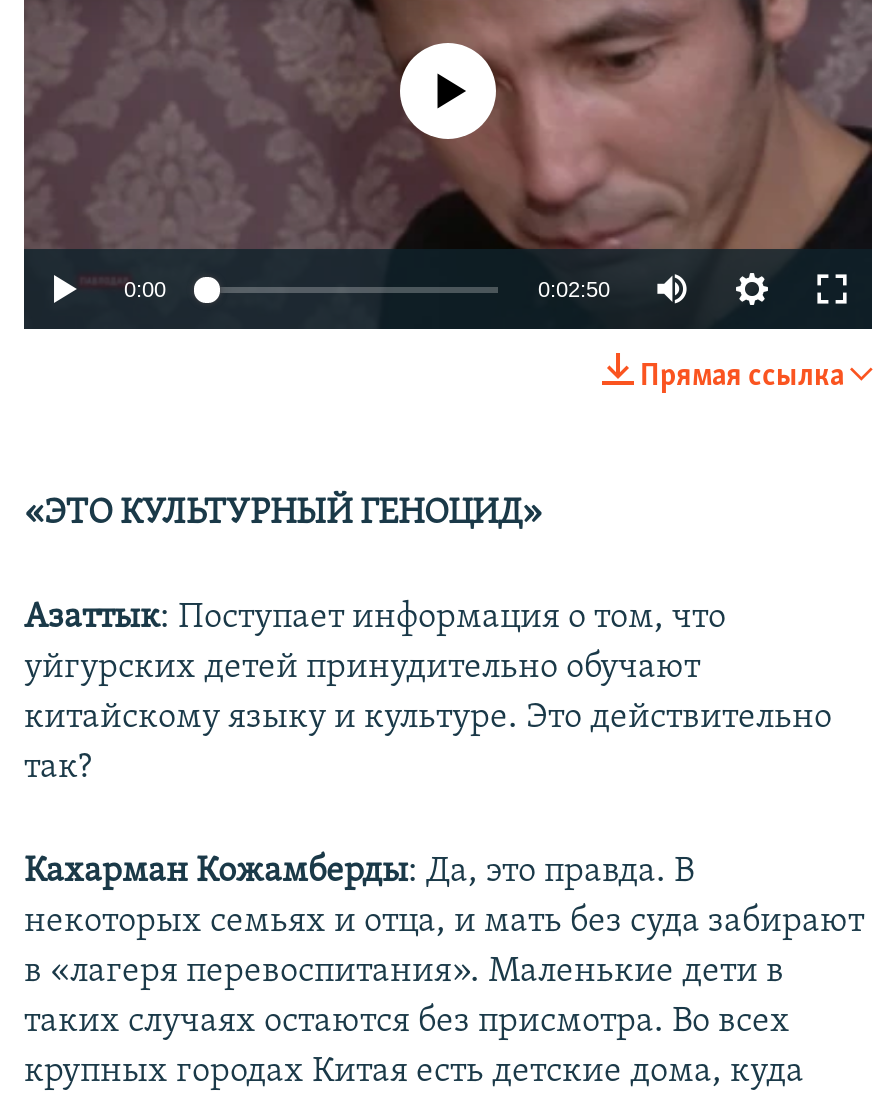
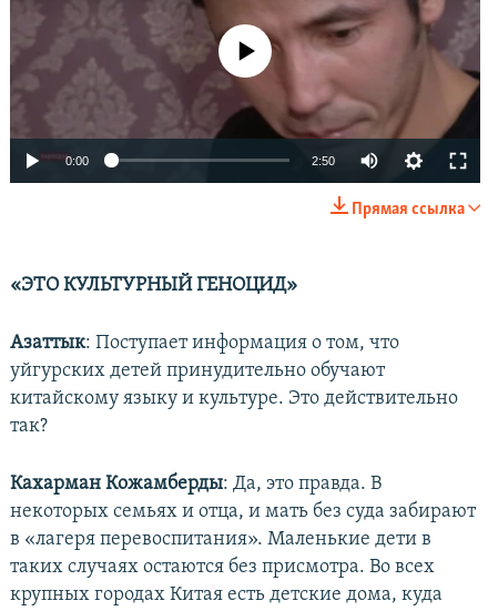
- 0:02:50
+ 2:50
